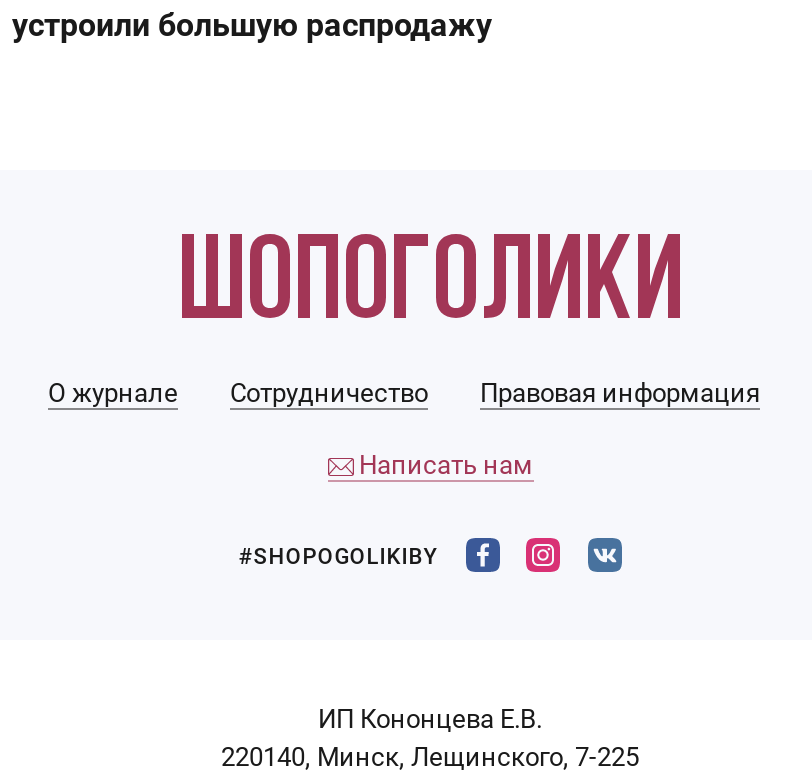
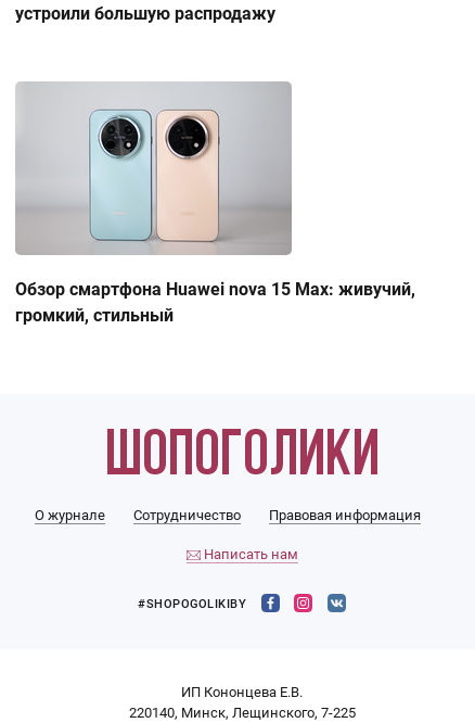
+ [image]
+ Обзор смартфона Huawei nova 15 Max: живучий,
+ громкий, стильный
